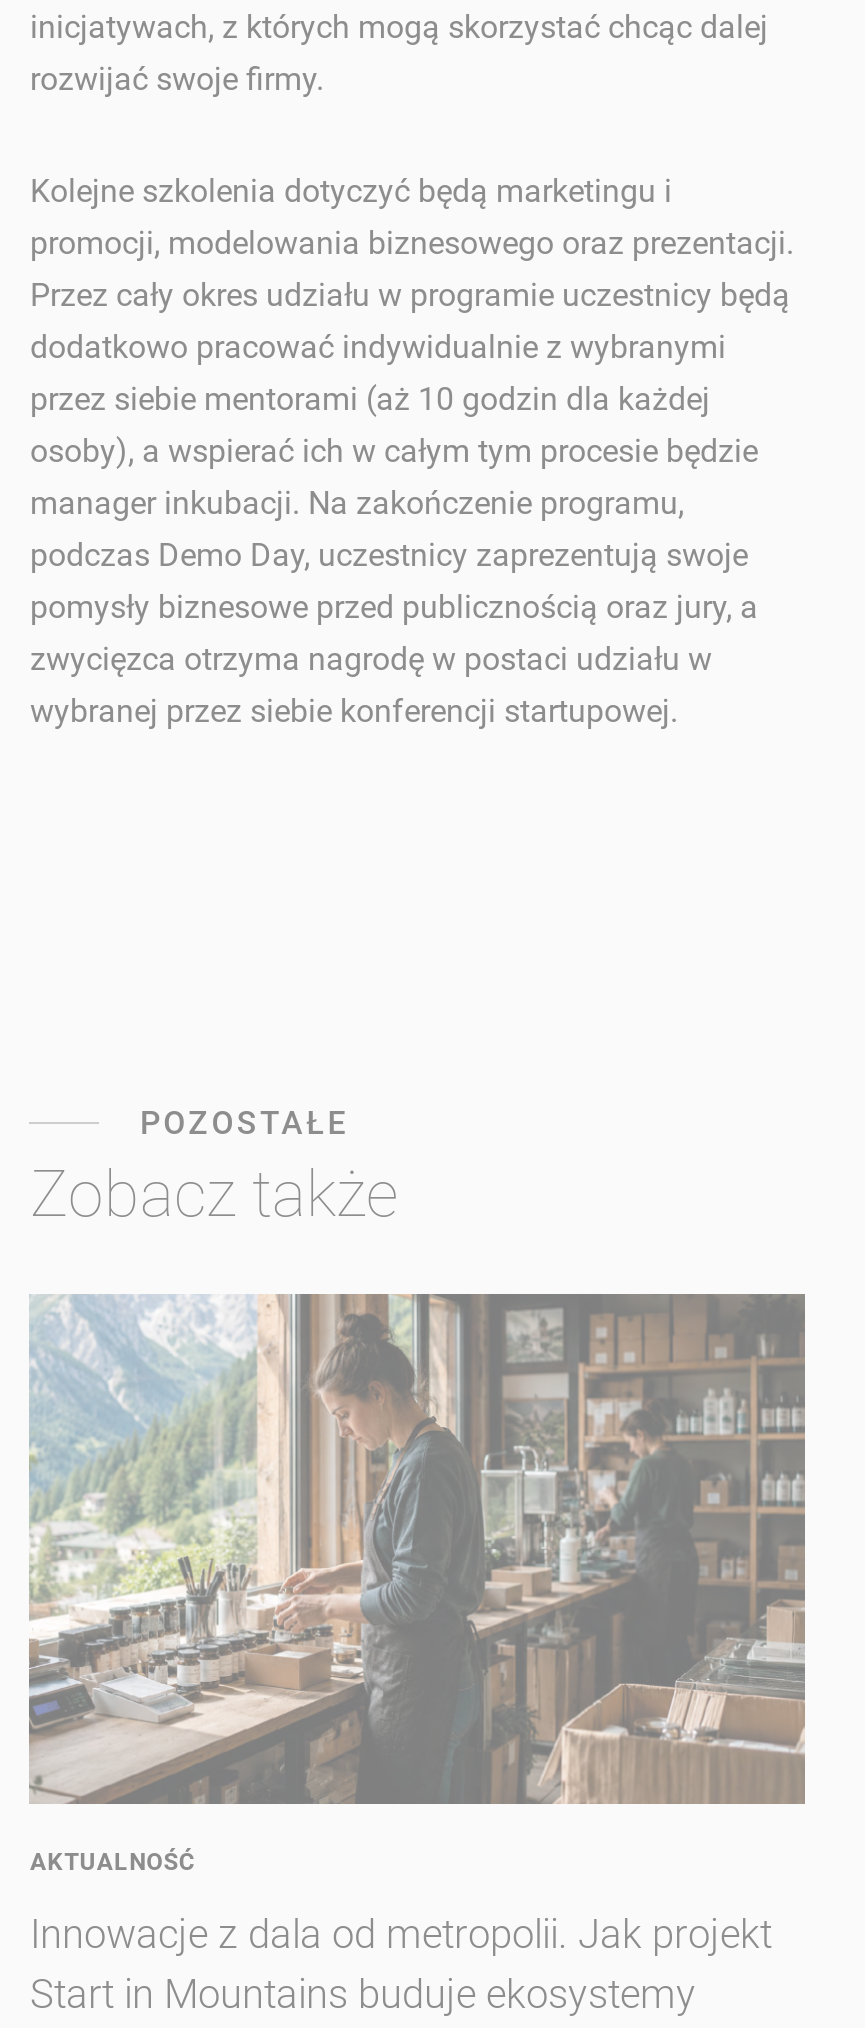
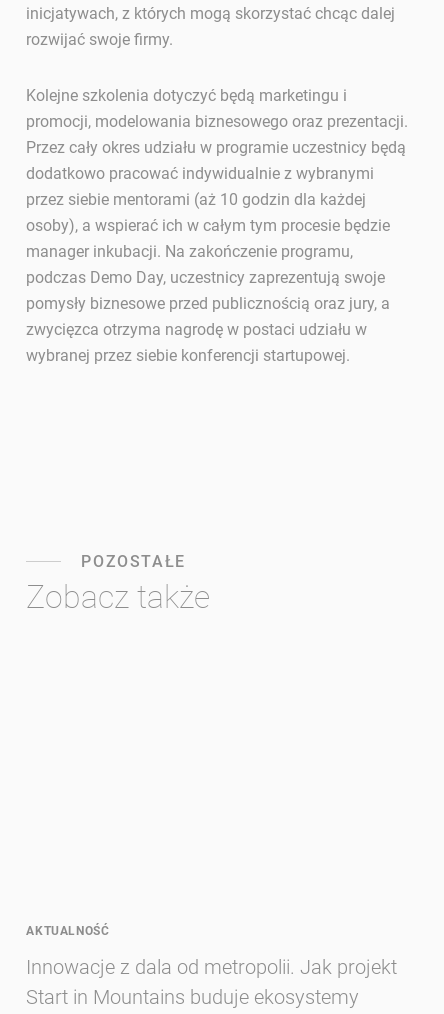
- [image]
